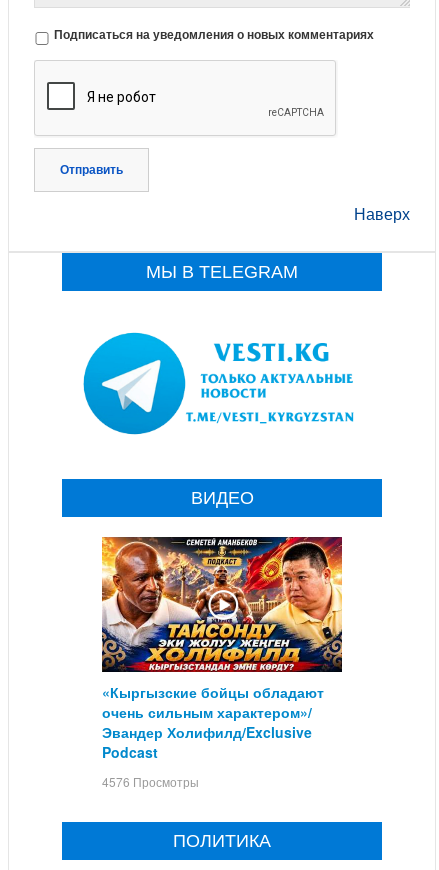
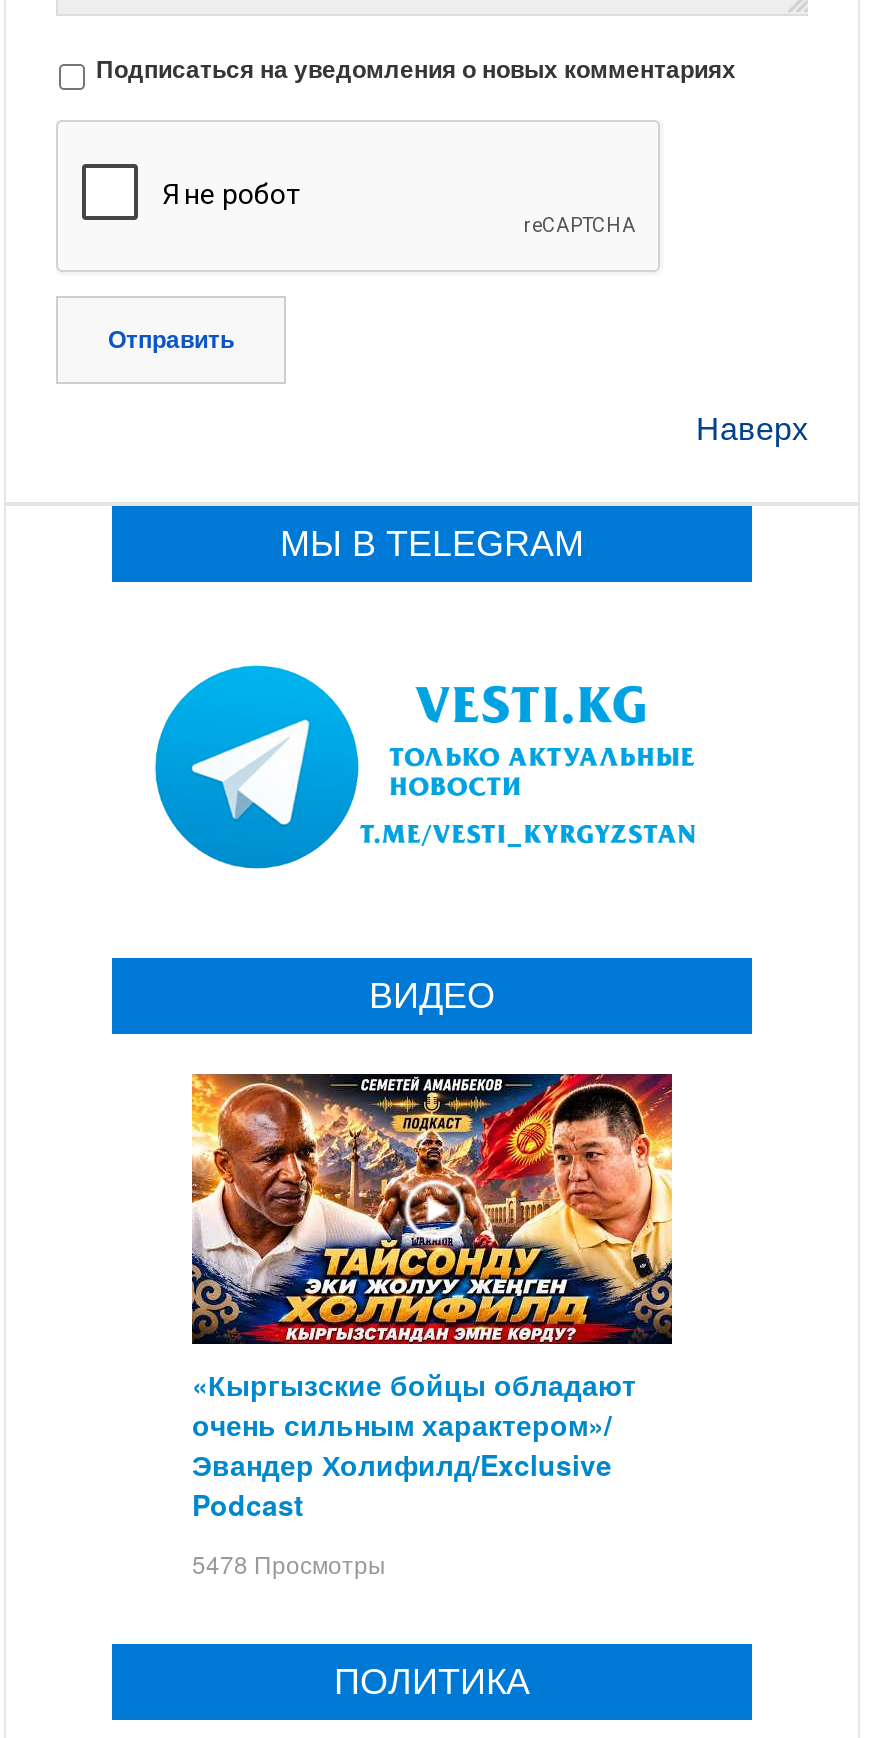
- 4576 Просмотры
+ 5478 Просмотры
